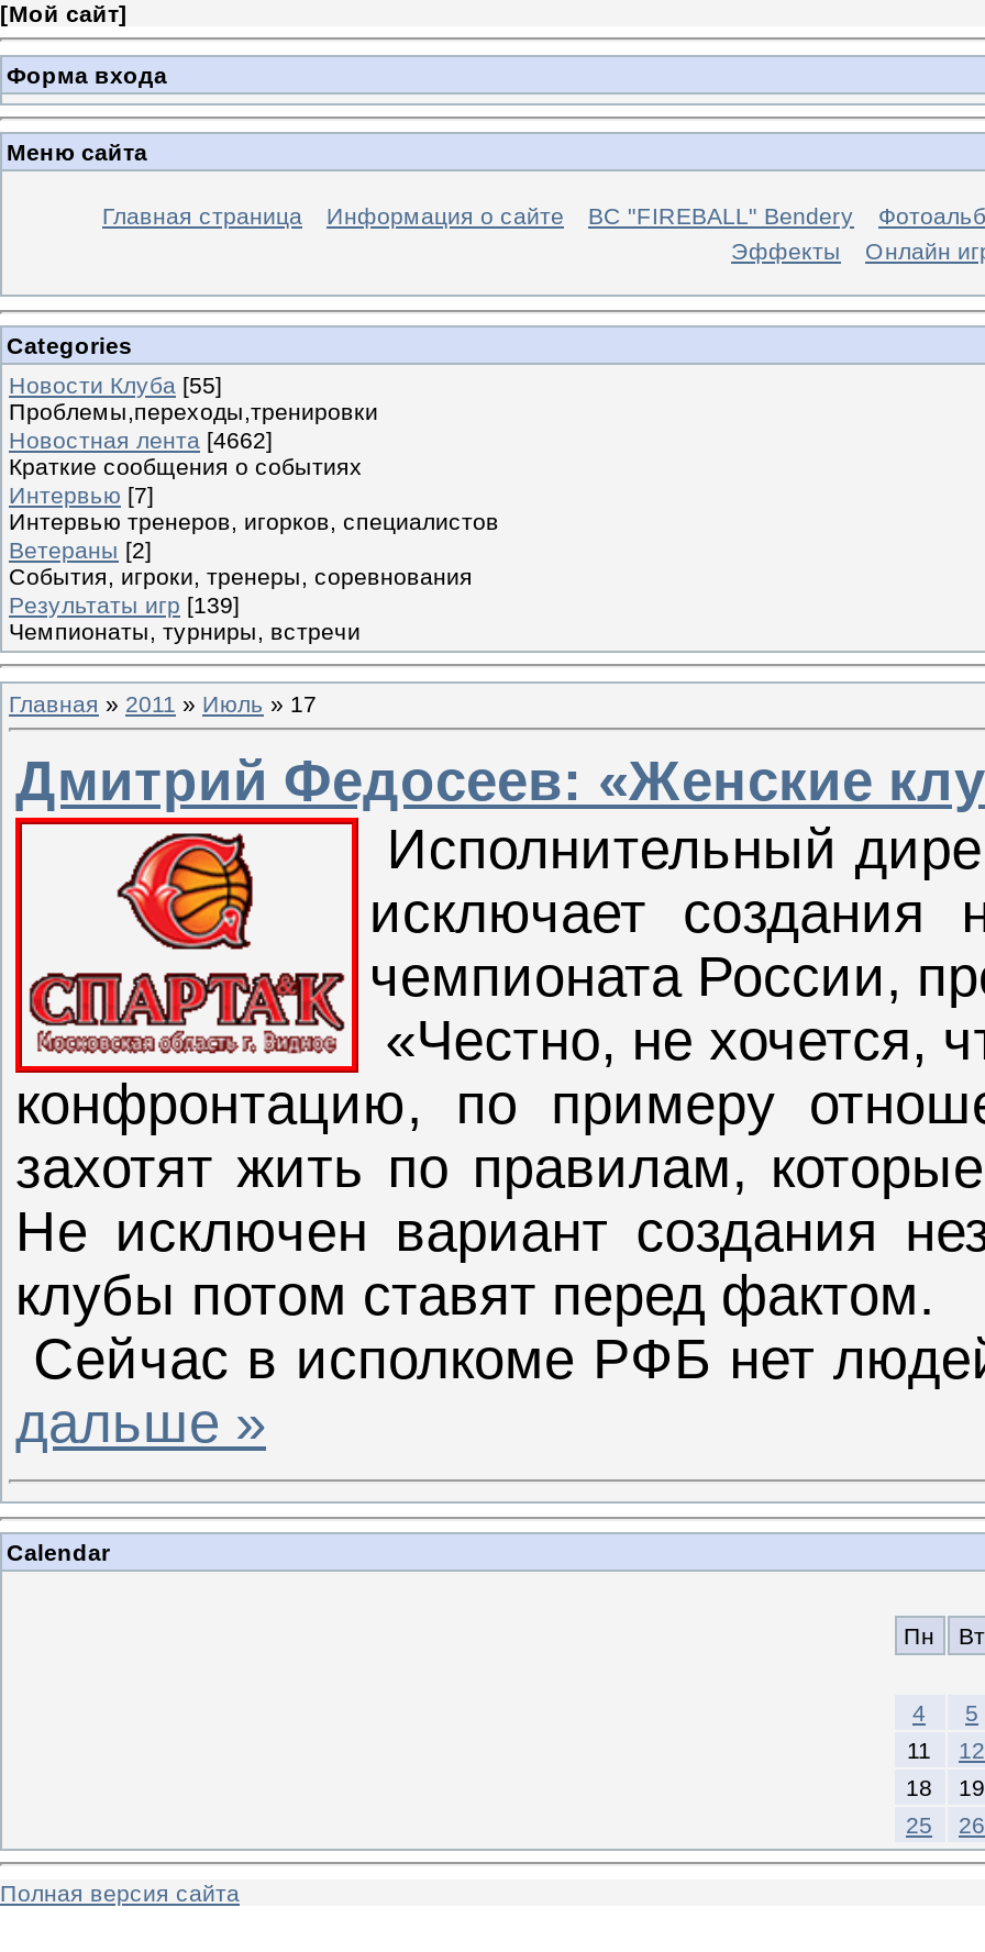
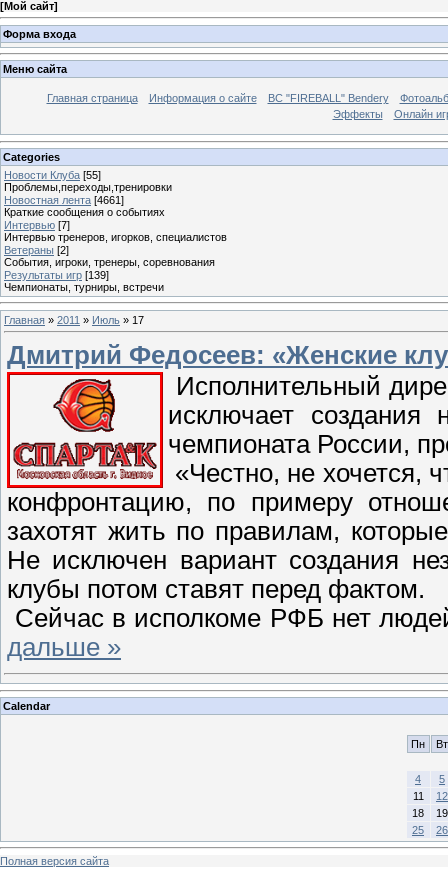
- Новостная лента [4662]
+ Новостная лента [4661]
